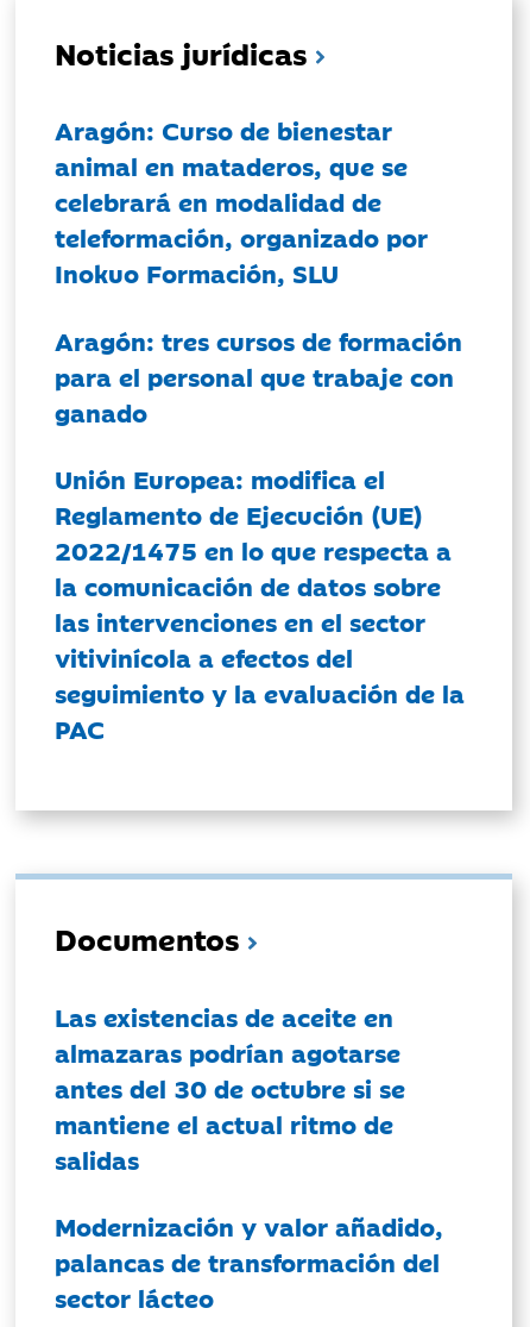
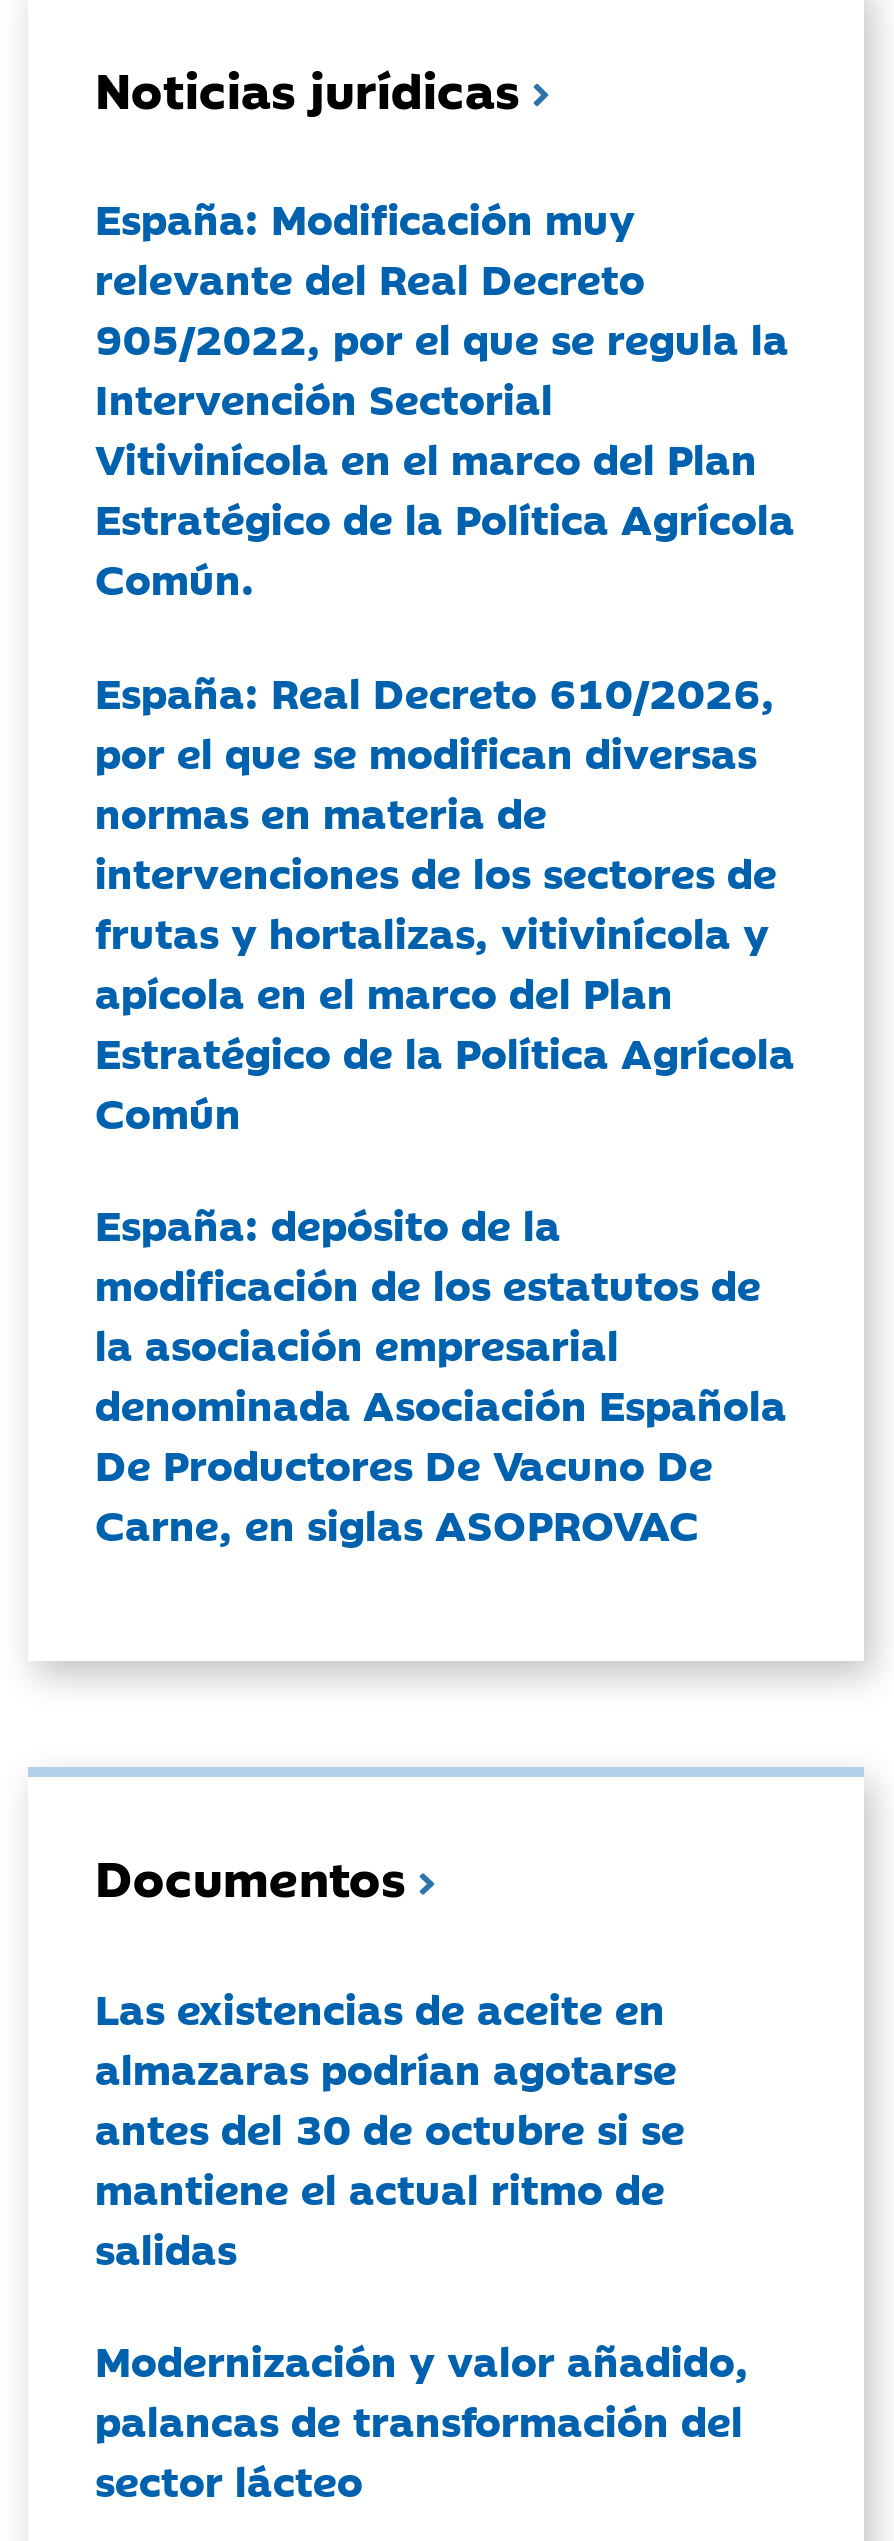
- Aragón: Curso de bienestar
- animal en mataderos, que se
- celebrará en modalidad de
- teleformación, organizado por
- Inokuo Formación, SLU
+ España: Modificación muy
+ relevante del Real Decreto
+ 905/2022, por el que se regula la
+ Intervención Sectorial
+ Vitivinícola en el marco del Plan
+ Estratégico de la Política Agrícola
+ Común.

- Aragón: tres cursos de formación
- para el personal que trabaje con
- ganado
+ España: Real Decreto 610/2026,
+ por el que se modifican diversas
+ normas en materia de
+ intervenciones de los sectores de
+ frutas y hortalizas, vitivinícola y
+ apícola en el marco del Plan
+ Estratégico de la Política Agrícola
+ Común

- Unión Europea: modifica el
- Reglamento de Ejecución (UE)
- 2022/1475 en lo que respecta a
- la comunicación de datos sobre
- las intervenciones en el sector
- vitivinícola a efectos del
- seguimiento y la evaluación de la
- PAC
+ España: depósito de la
+ modificación de los estatutos de
+ la asociación empresarial
+ denominada Asociación Española
+ De Productores De Vacuno De
+ Carne, en siglas ASOPROVAC
